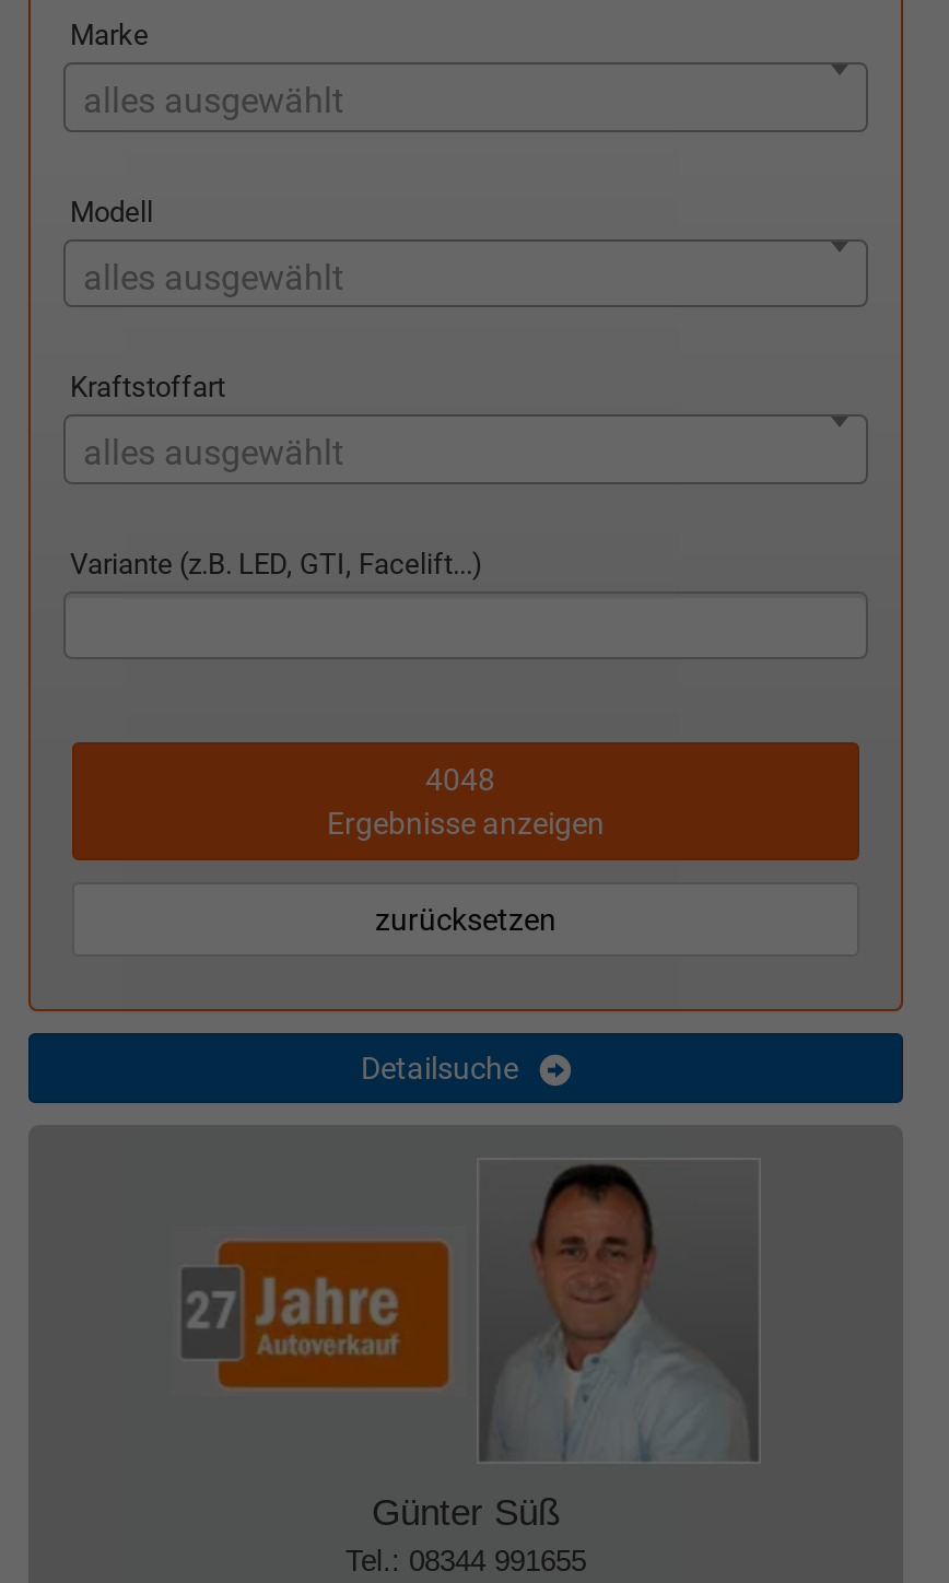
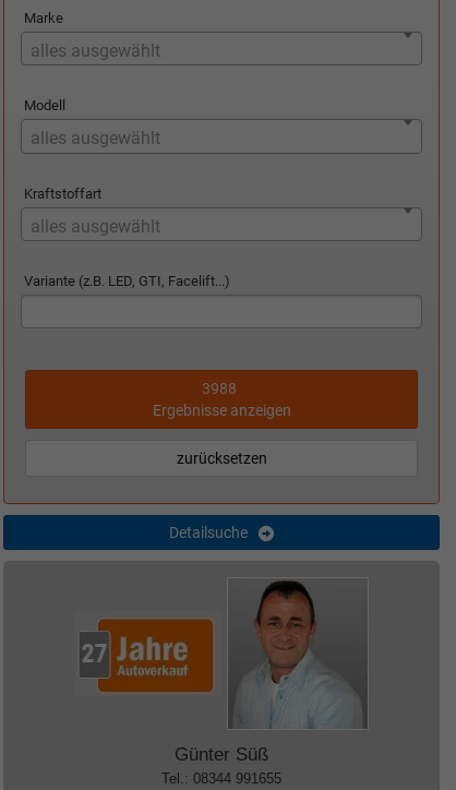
- 4048
+ 3988
